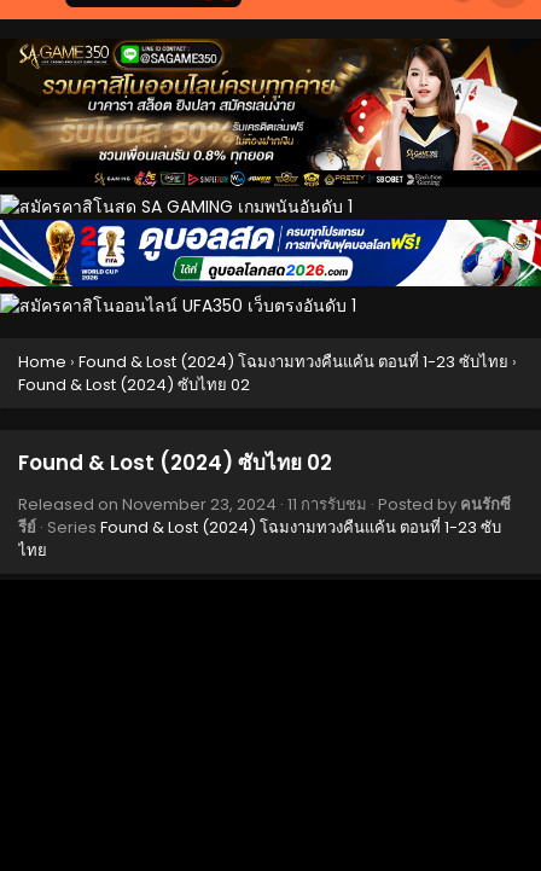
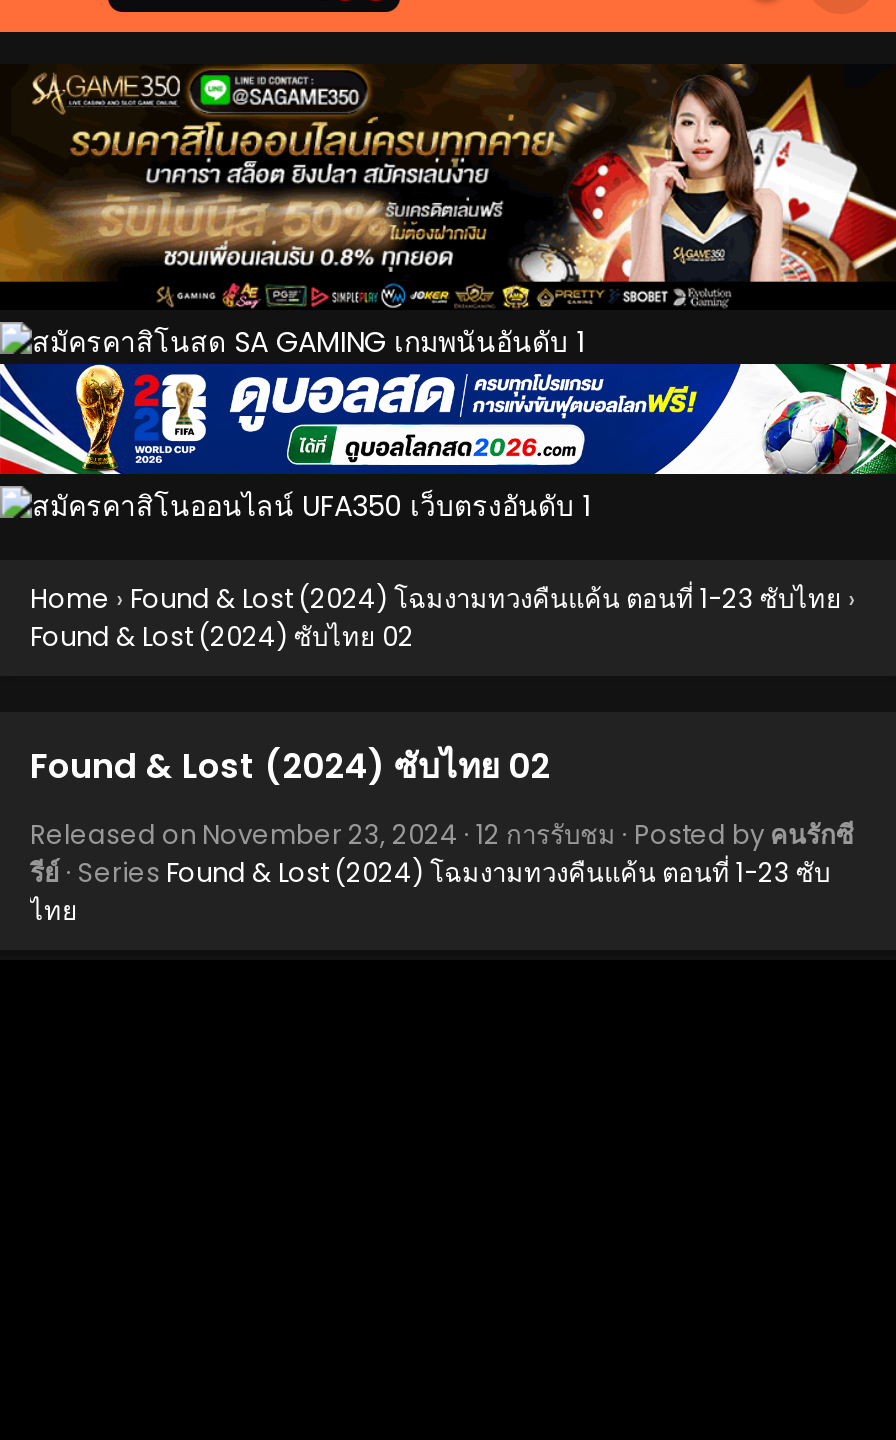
- Released on November 23, 2024 · 11 การรับชม· Posted byคนรักซี
+ Released on November 23, 2024 · 12 การรับชม· Posted byคนรักซี
